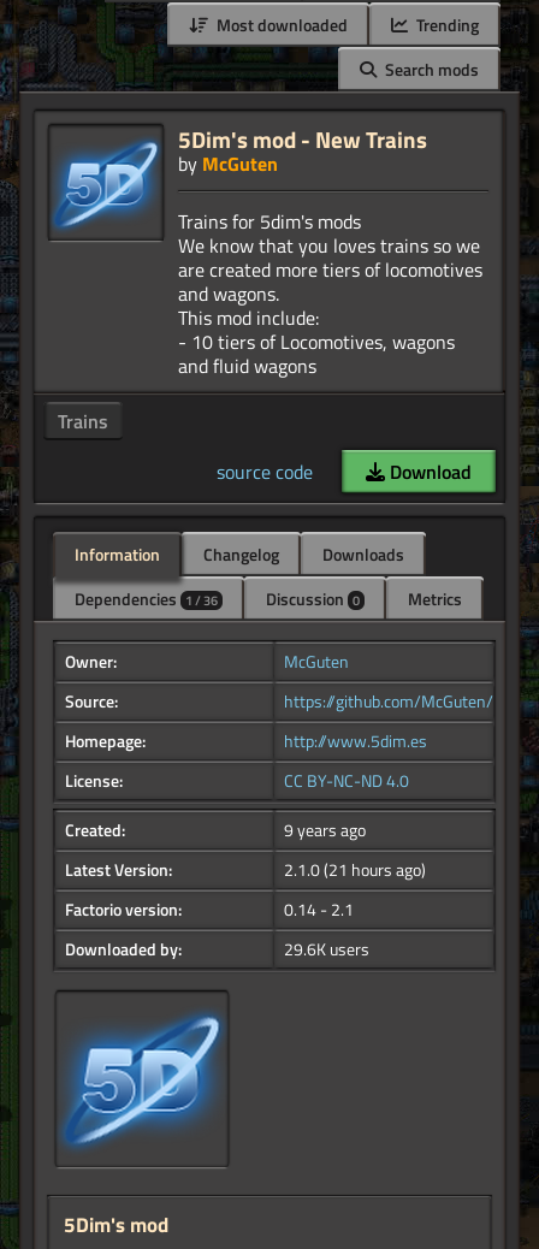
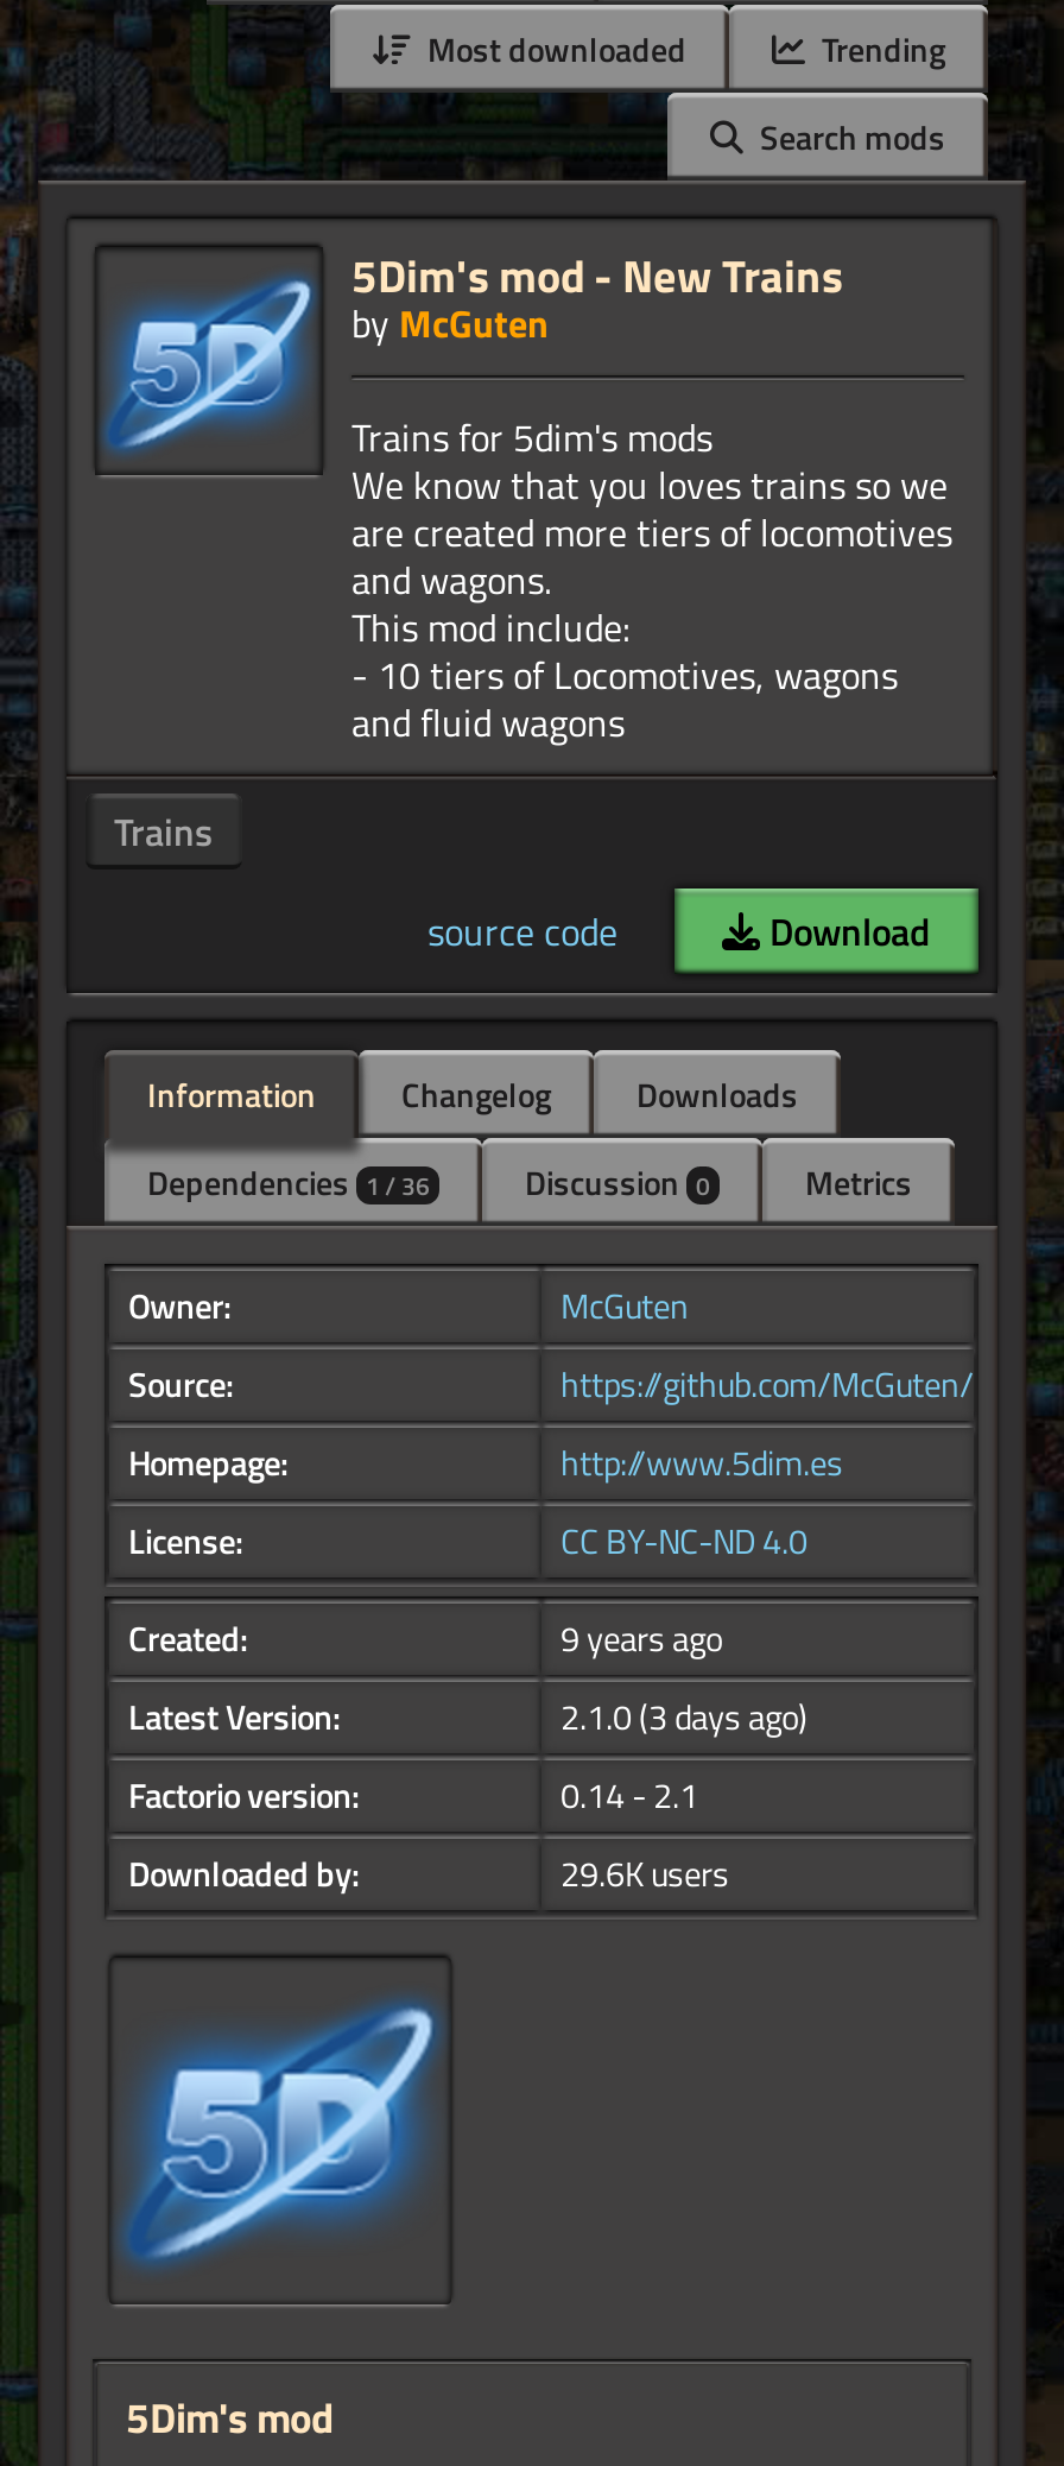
- 2.1.0 (21 hours ago)
+ 2.1.0 (3 days ago)
